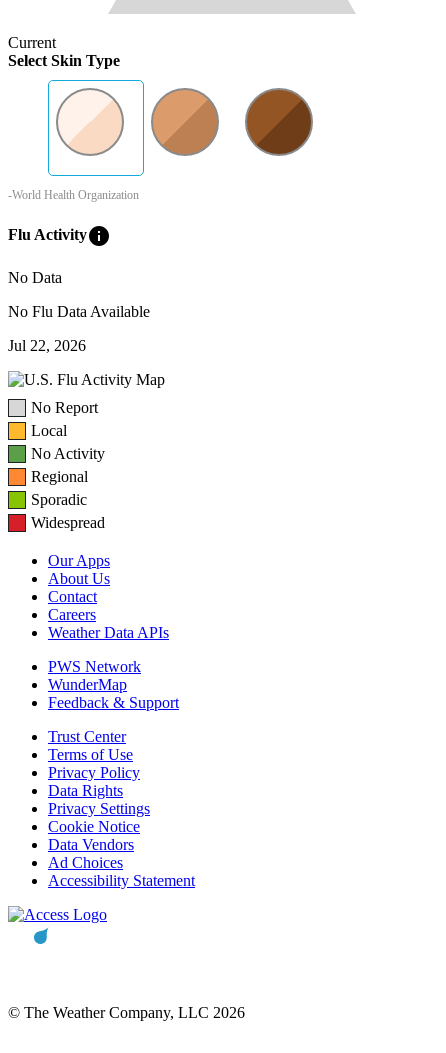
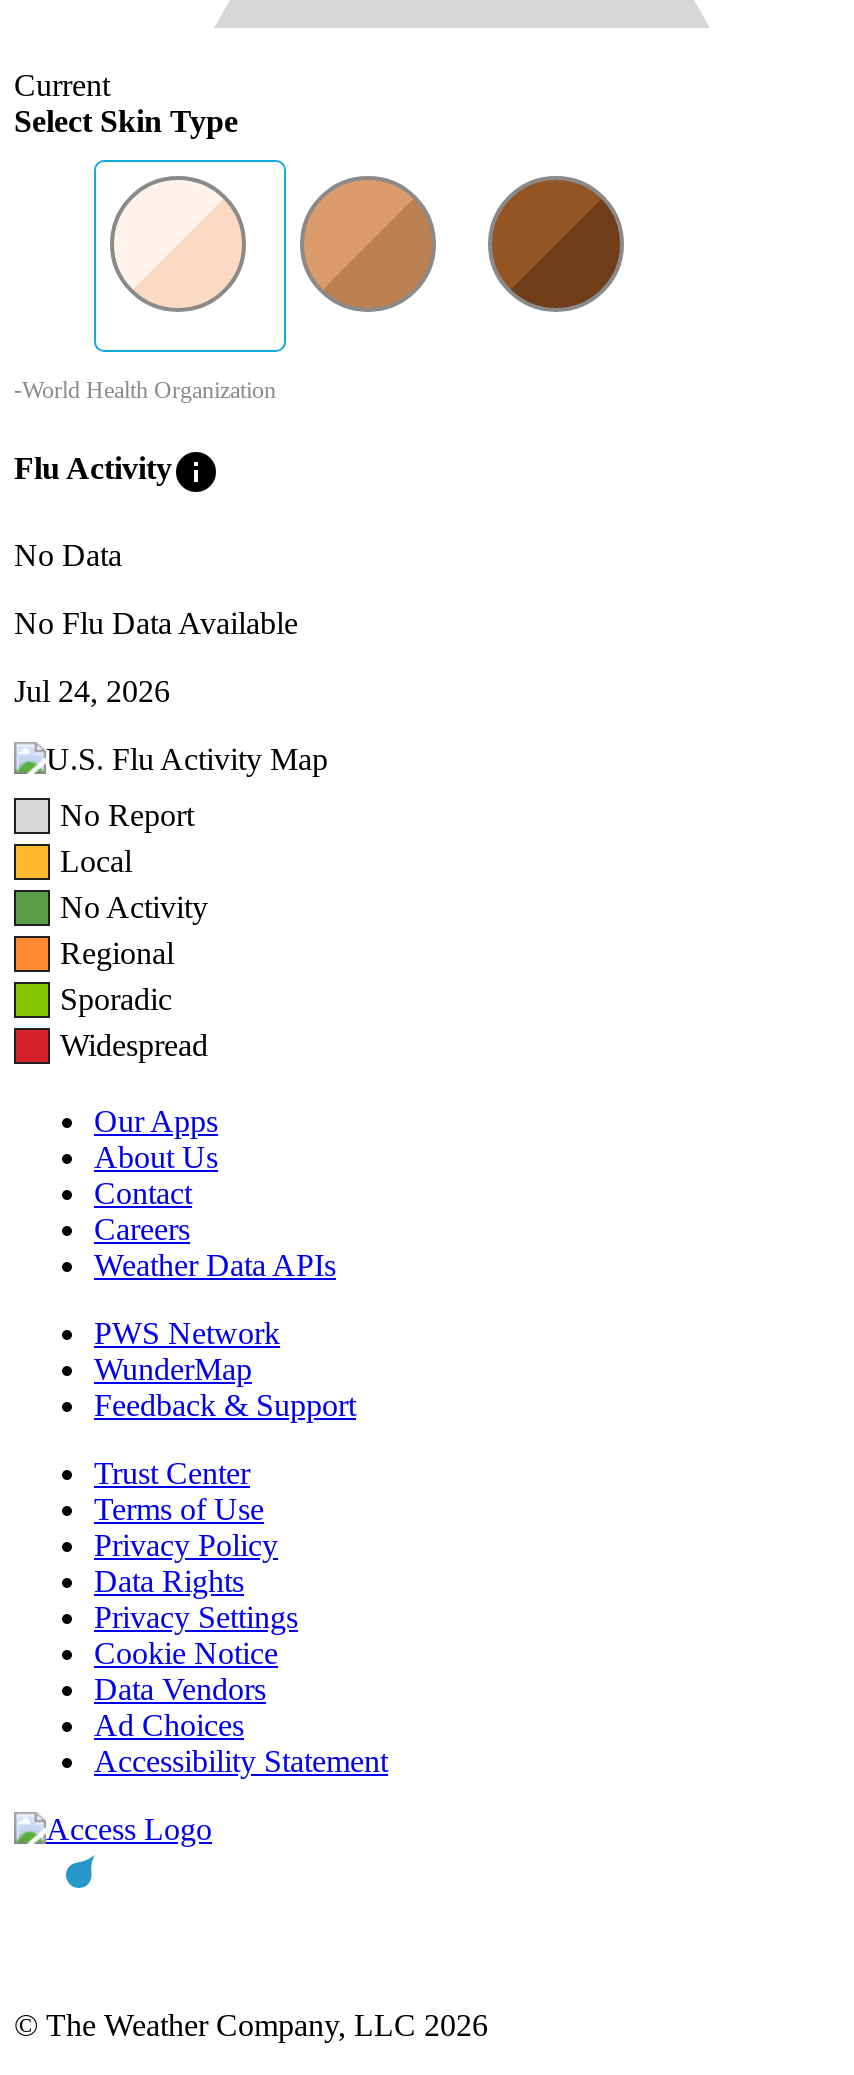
- Jul 22, 2026
+ Jul 24, 2026
